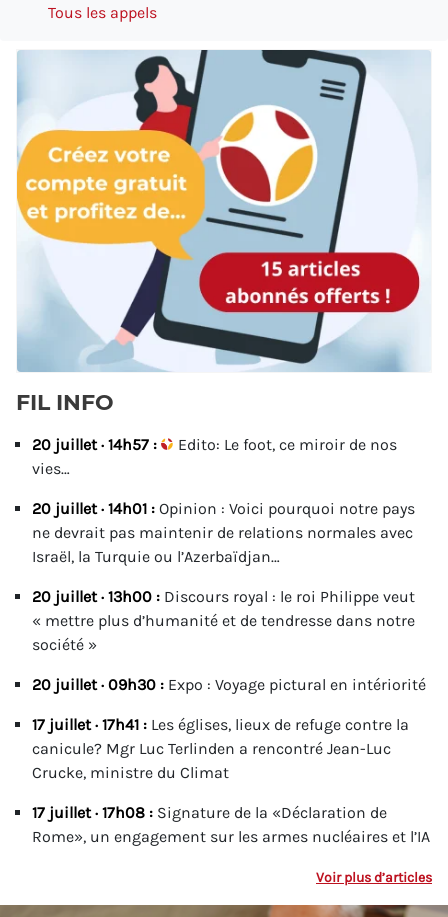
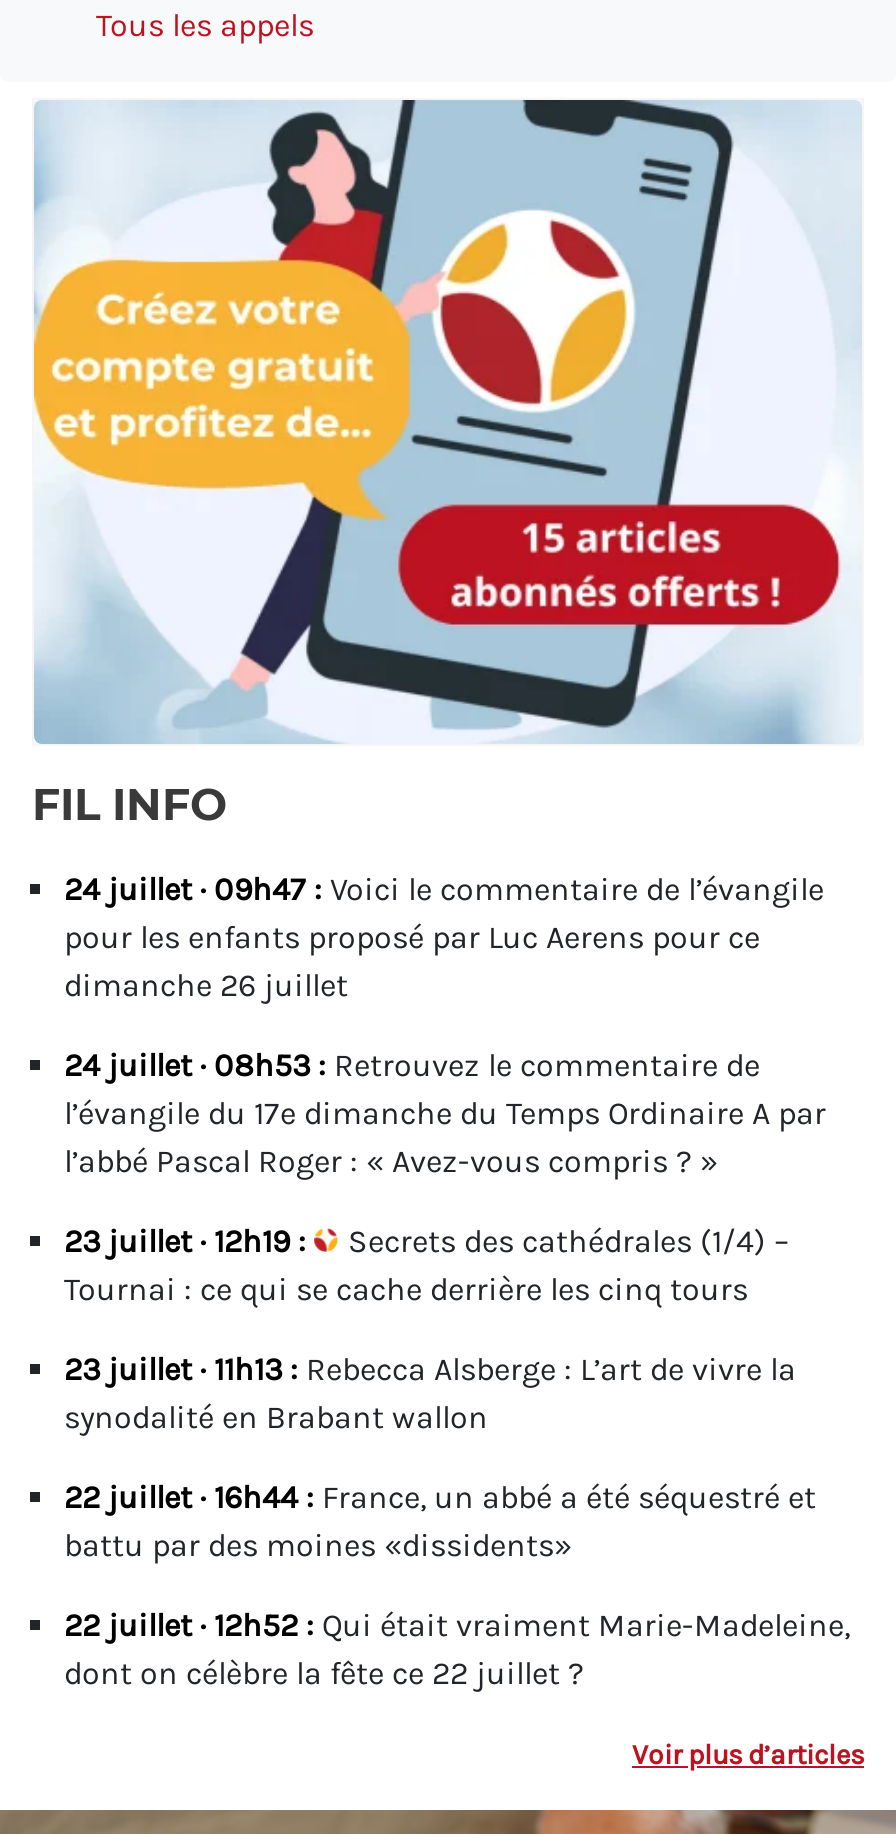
- 20 juillet · 14h57 :
- Edito: Le foot, ce miroir de nos
- vies…
+ 24 juillet · 09h47 : Voici le commentaire de l’évangile
+ pour les enfants proposé par Luc Aerens pour ce
+ dimanche 26 juillet

- 20 juillet · 14h01 : Opinion : Voici pourquoi notre pays
- ne devrait pas maintenir de relations normales avec
- Israël, la Turquie ou l’Azerbaïdjan…
+ 24 juillet · 08h53 : Retrouvez le commentaire de
+ l’évangile du 17e dimanche du Temps Ordinaire A par
+ l’abbé Pascal Roger : « Avez-vous compris ? »

- 20 juillet · 13h00 : Discours royal : le roi Philippe veut
- « mettre plus d’humanité et de tendresse dans notre
- société »
+ 23 juillet · 12h19 :
+ Secrets des cathédrales (1/4) –
+ Tournai : ce qui se cache derrière les cinq tours

- 20 juillet · 09h30 : Expo : Voyage pictural en intériorité
+ 23 juillet · 11h13 : Rebecca Alsberge : L’art de vivre la
+ synodalité en Brabant wallon

- 17 juillet · 17h41 : Les églises, lieux de refuge contre la
- canicule? Mgr Luc Terlinden a rencontré Jean-Luc
- Crucke, ministre du Climat
+ 22 juillet · 16h44 : France, un abbé a été séquestré et
+ battu par des moines «dissidents»

- 17 juillet · 17h08 : Signature de la «Déclaration de
- Rome», un engagement sur les armes nucléaires et l’IA
+ 22 juillet · 12h52 : Qui était vraiment Marie-Madeleine,
+ dont on célèbre la fête ce 22 juillet ?
